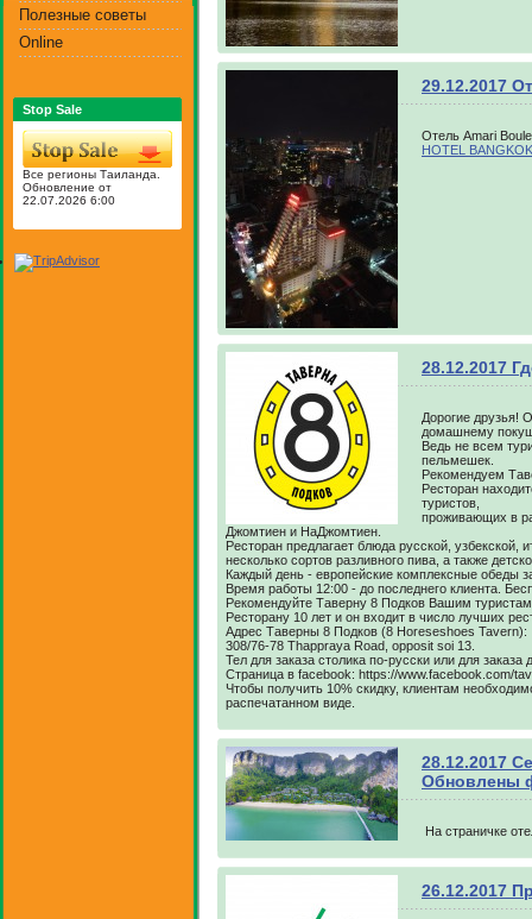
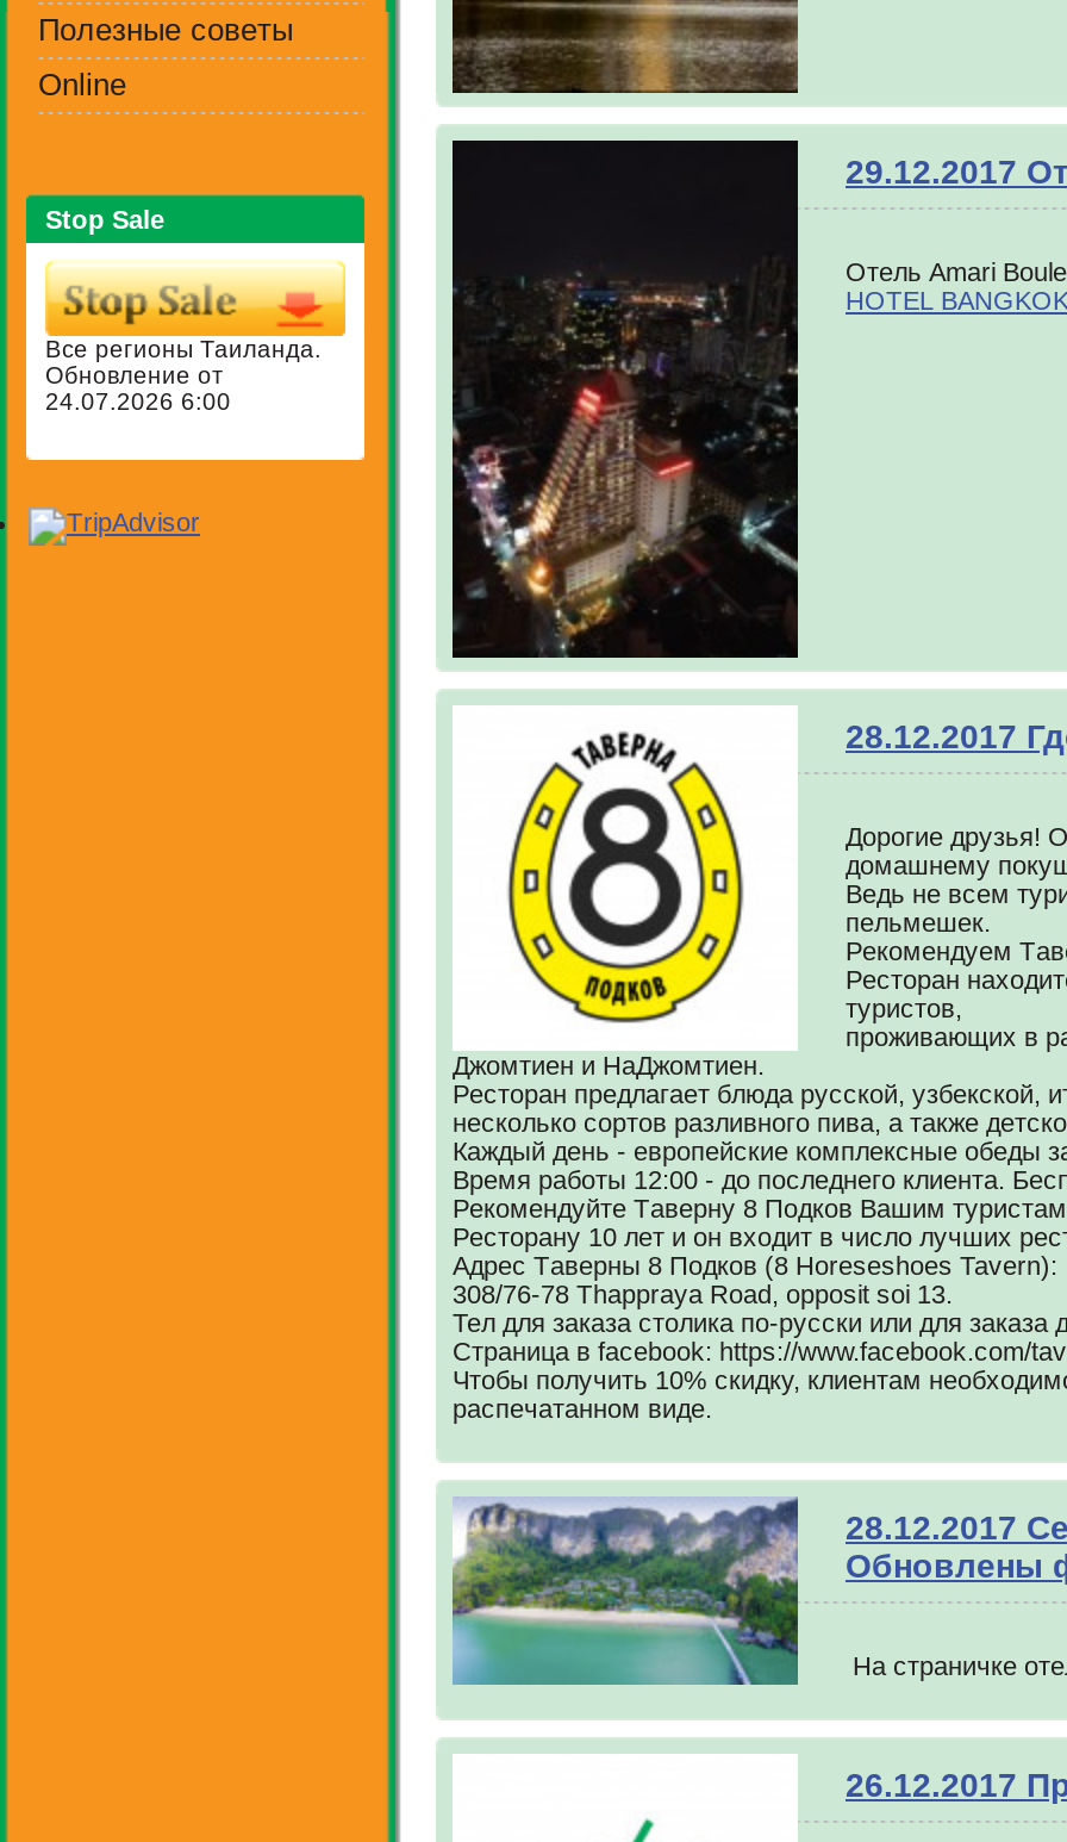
- 22.07.2026 6:00
+ 24.07.2026 6:00
